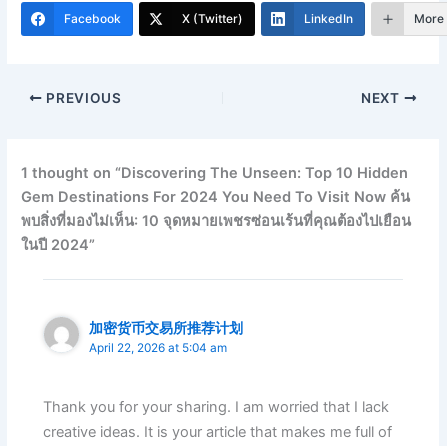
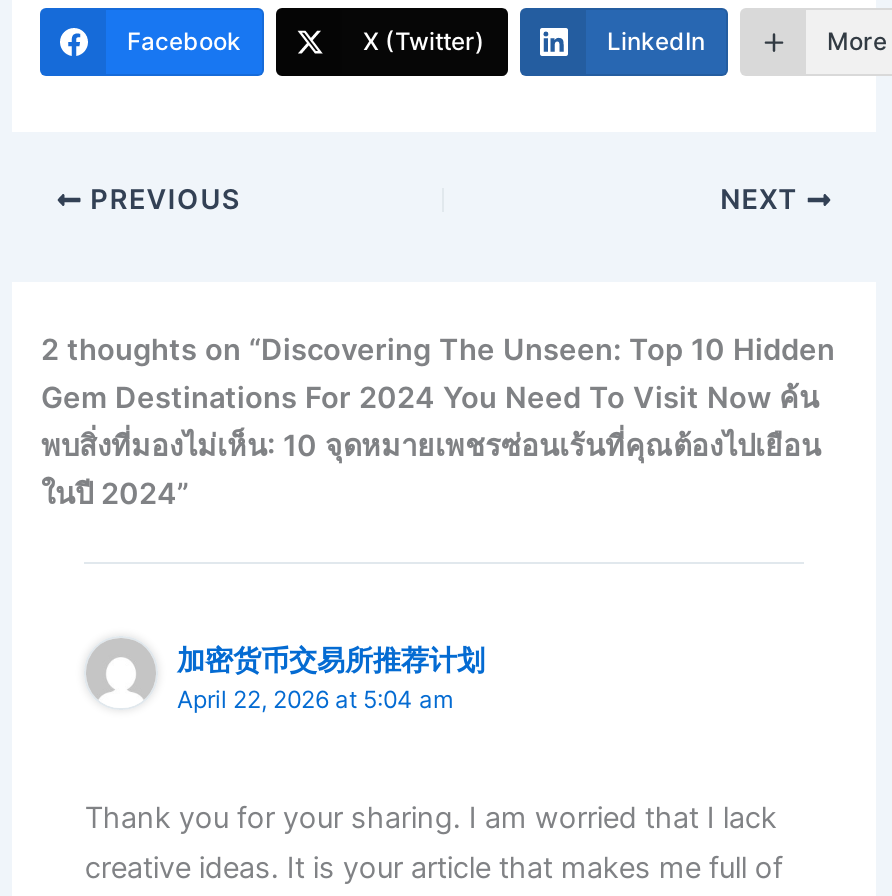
- 1 thought on “Discovering The Unseen: Top 10 Hidden
+ 2 thoughts on “Discovering The Unseen: Top 10 Hidden
